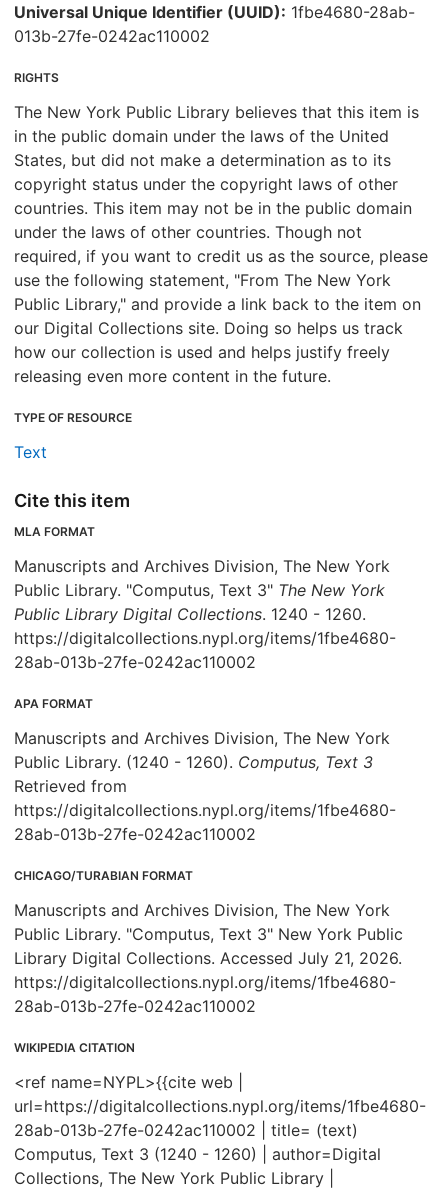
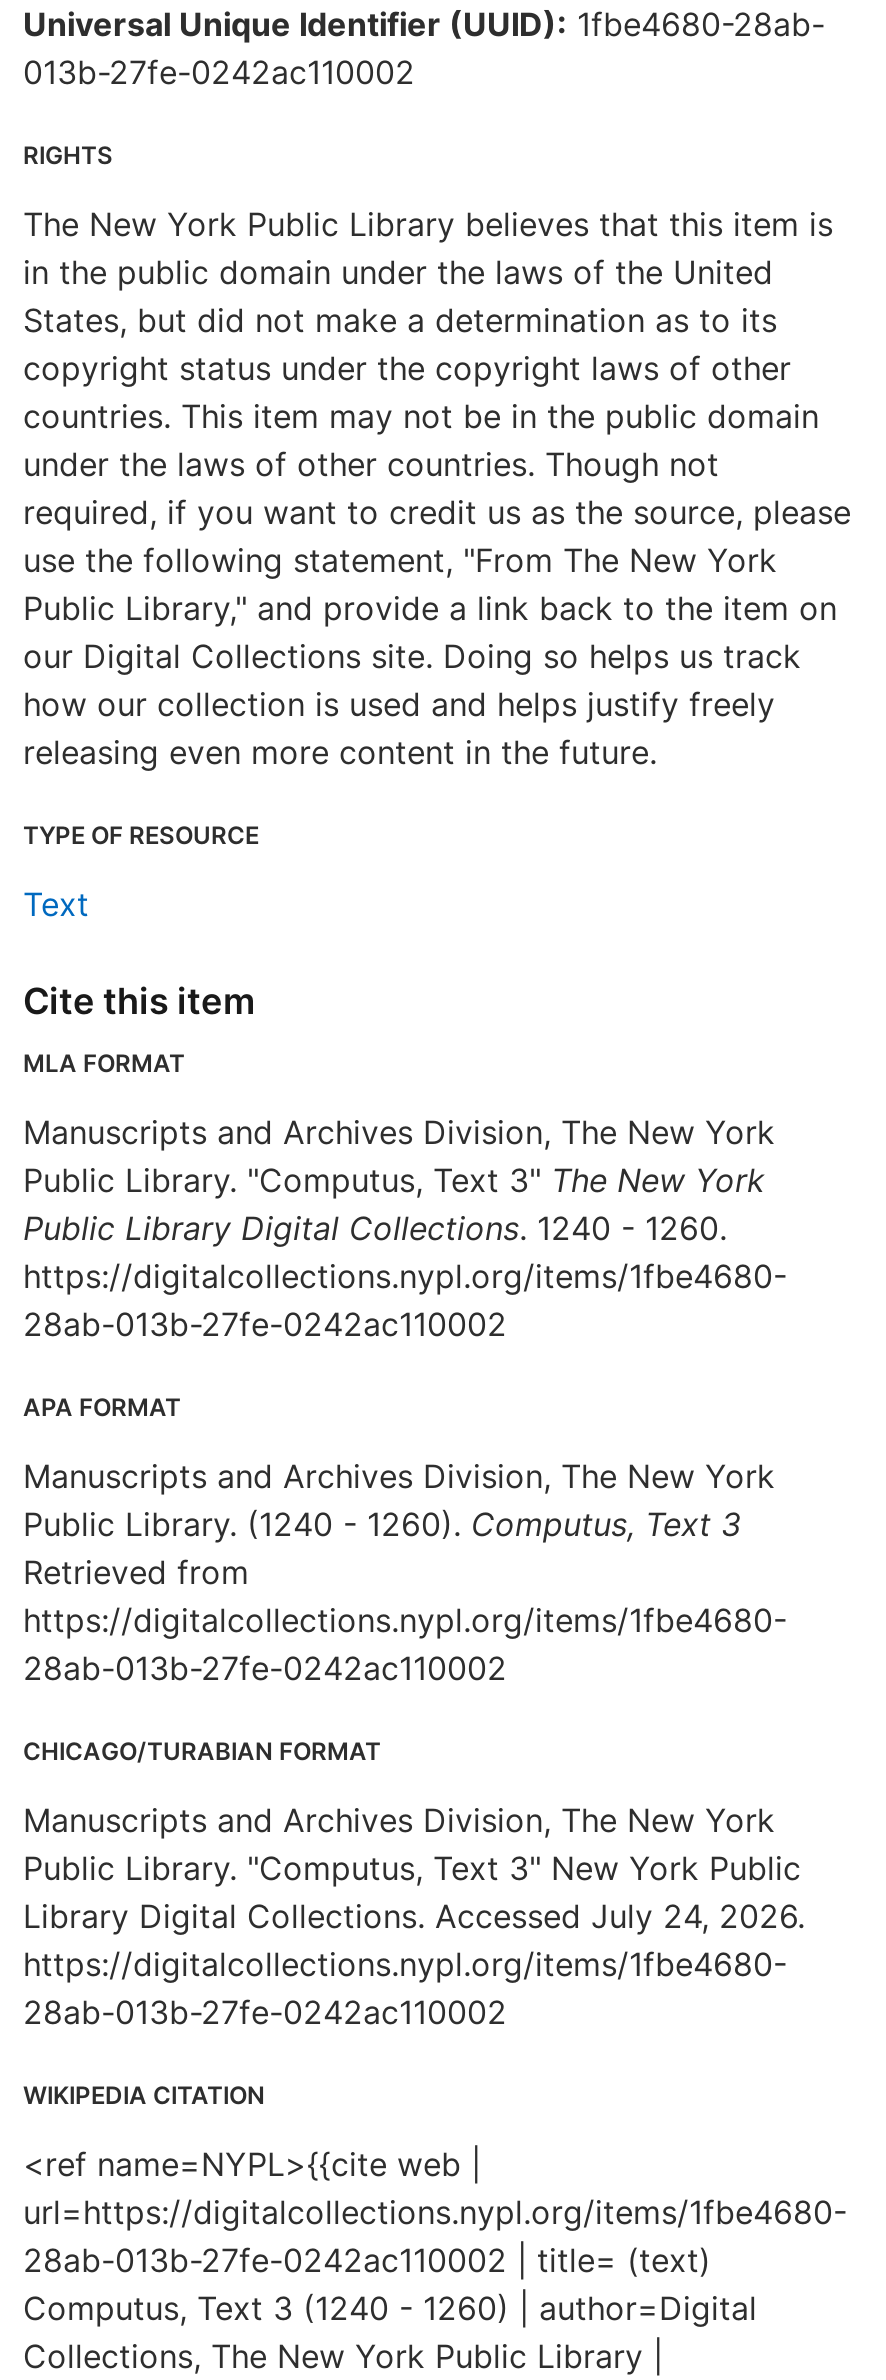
- Library Digital Collections. Accessed July 21, 2026.
+ Library Digital Collections. Accessed July 24, 2026.
